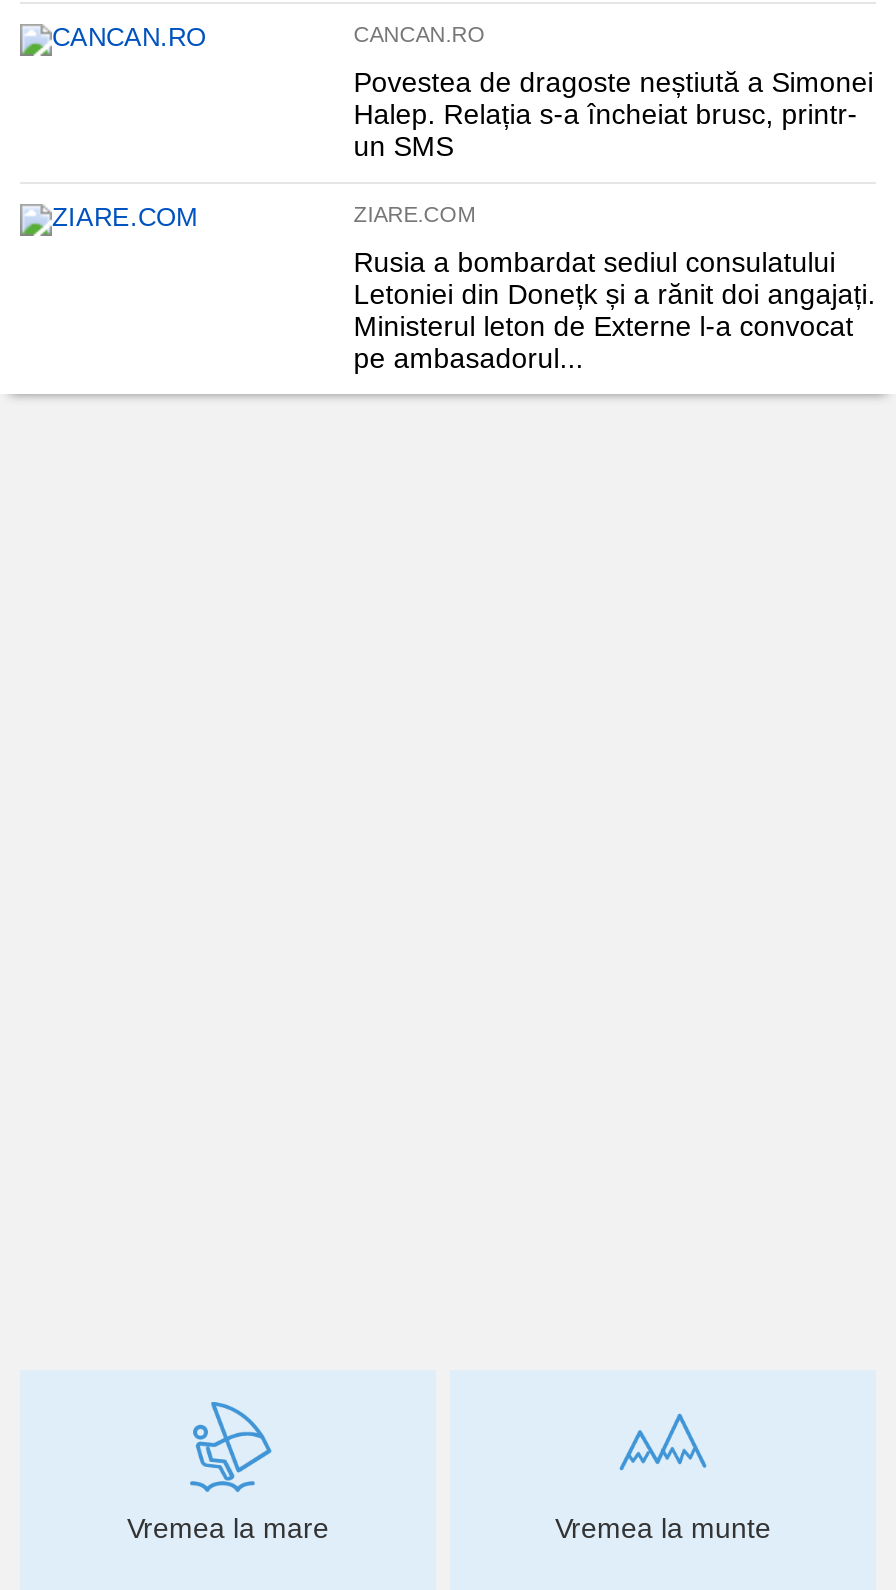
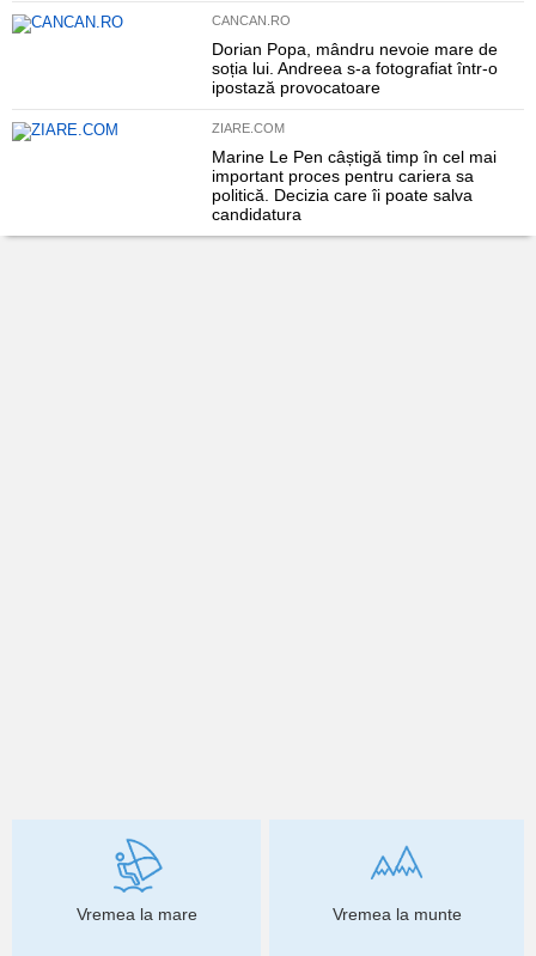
- Povestea de dragoste neștiută a Simonei
- Halep. Relația s-a încheiat brusc, printr-
- un SMS
+ Dorian Popa, mândru nevoie mare de
+ soția lui. Andreea s-a fotografiat într-o
+ ipostază provocatoare

- Rusia a bombardat sediul consulatului
- Letoniei din Donețk și a rănit doi angajați.
- Ministerul leton de Externe l-a convocat
- pe ambasadorul...
+ Marine Le Pen câștigă timp în cel mai
+ important proces pentru cariera sa
+ politică. Decizia care îi poate salva
+ candidatura
